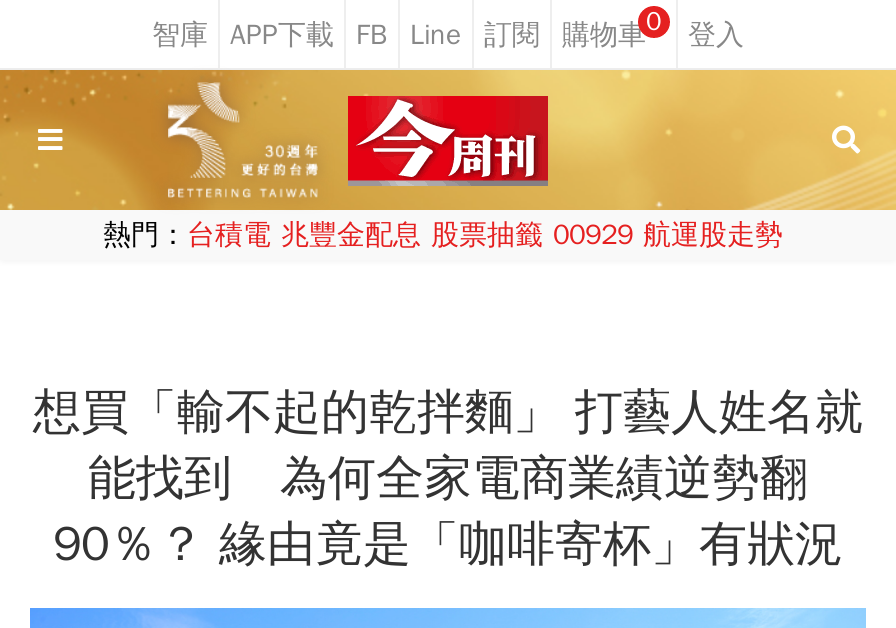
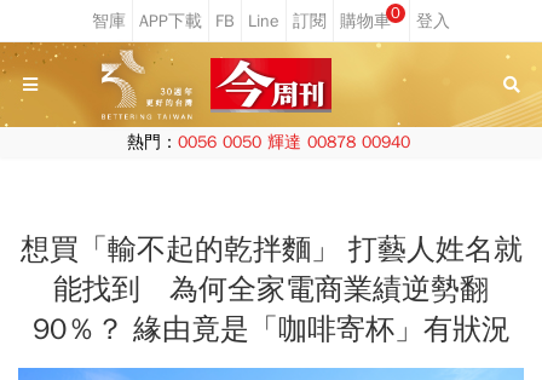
- 熱門：台積電 兆豐金配息 股票抽籤 00929 航運股走勢
+ 熱門：0056 0050 輝達 00878 00940
